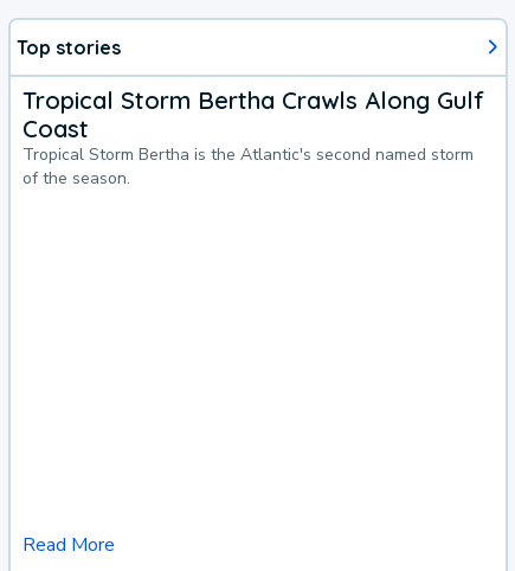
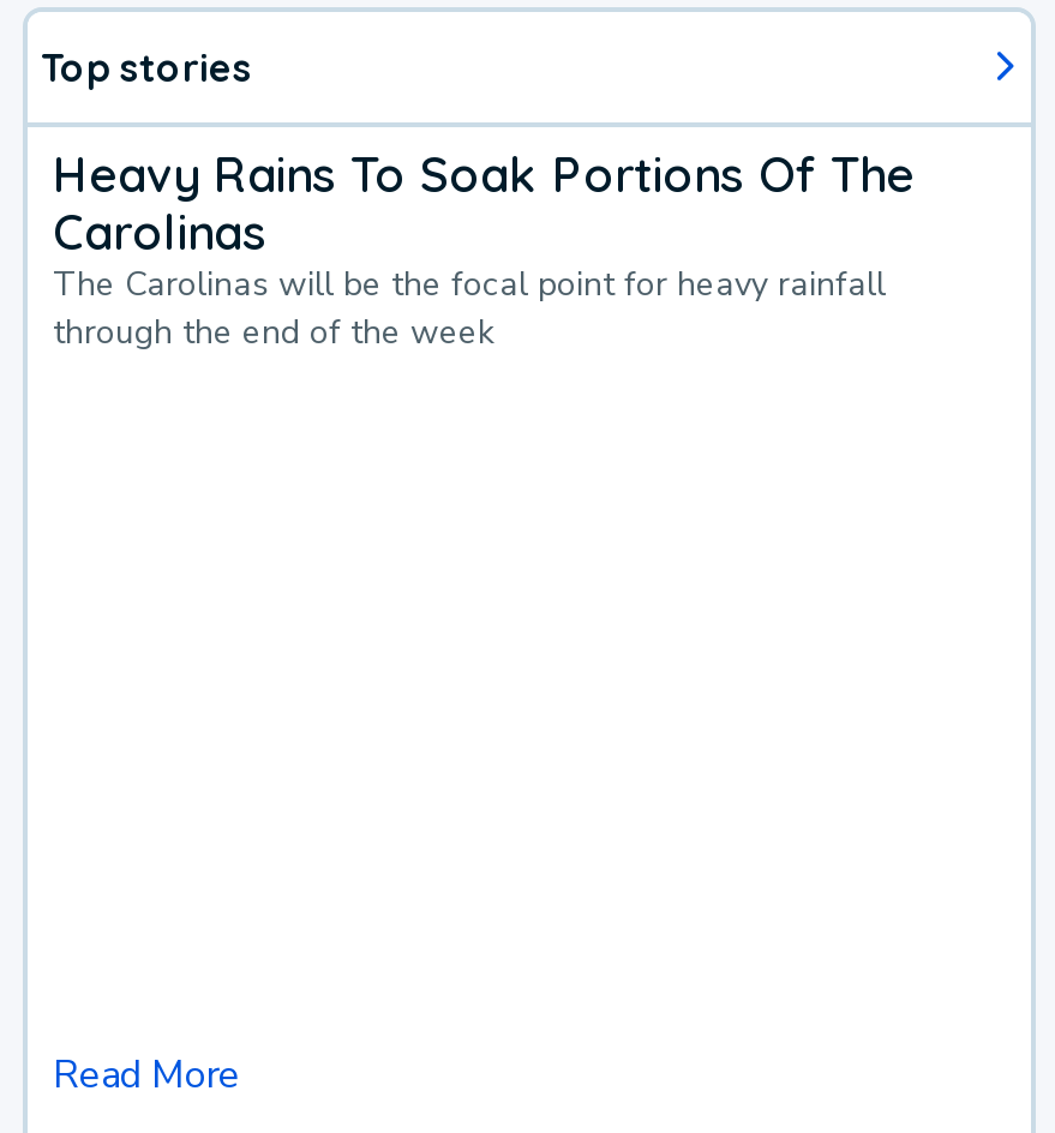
- Tropical Storm Bertha Crawls Along Gulf
- Coast
- Tropical Storm Bertha is the Atlantic's second named storm
- of the season.
+ Heavy Rains To Soak Portions Of The
+ Carolinas
+ The Carolinas will be the focal point for heavy rainfall
+ through the end of the week
